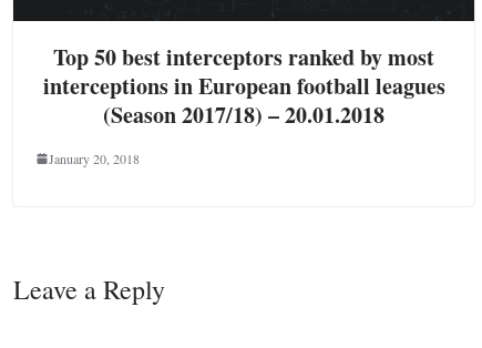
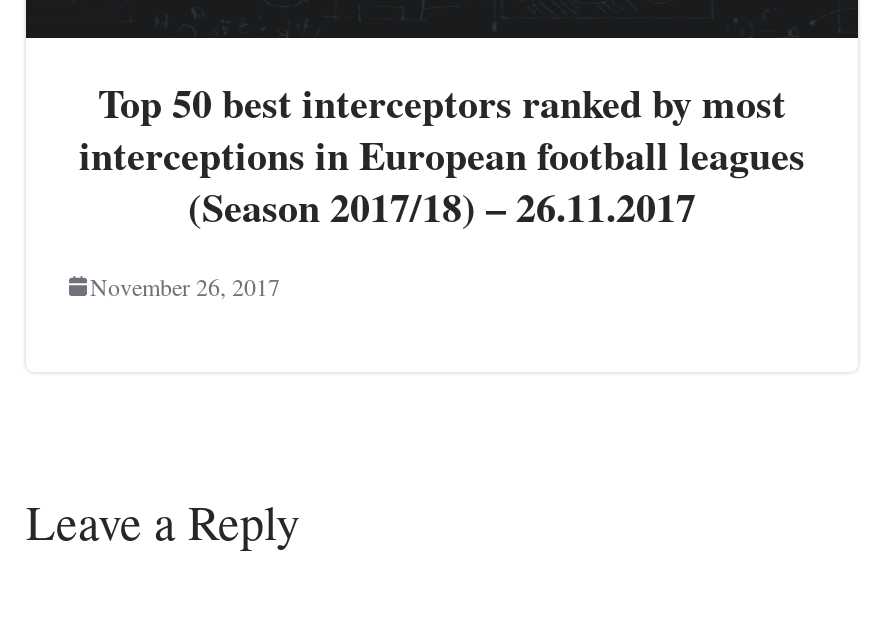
- (Season 2017/18) – 20.01.2018
+ (Season 2017/18) – 26.11.2017

- January 20, 2018
+ November 26, 2017
